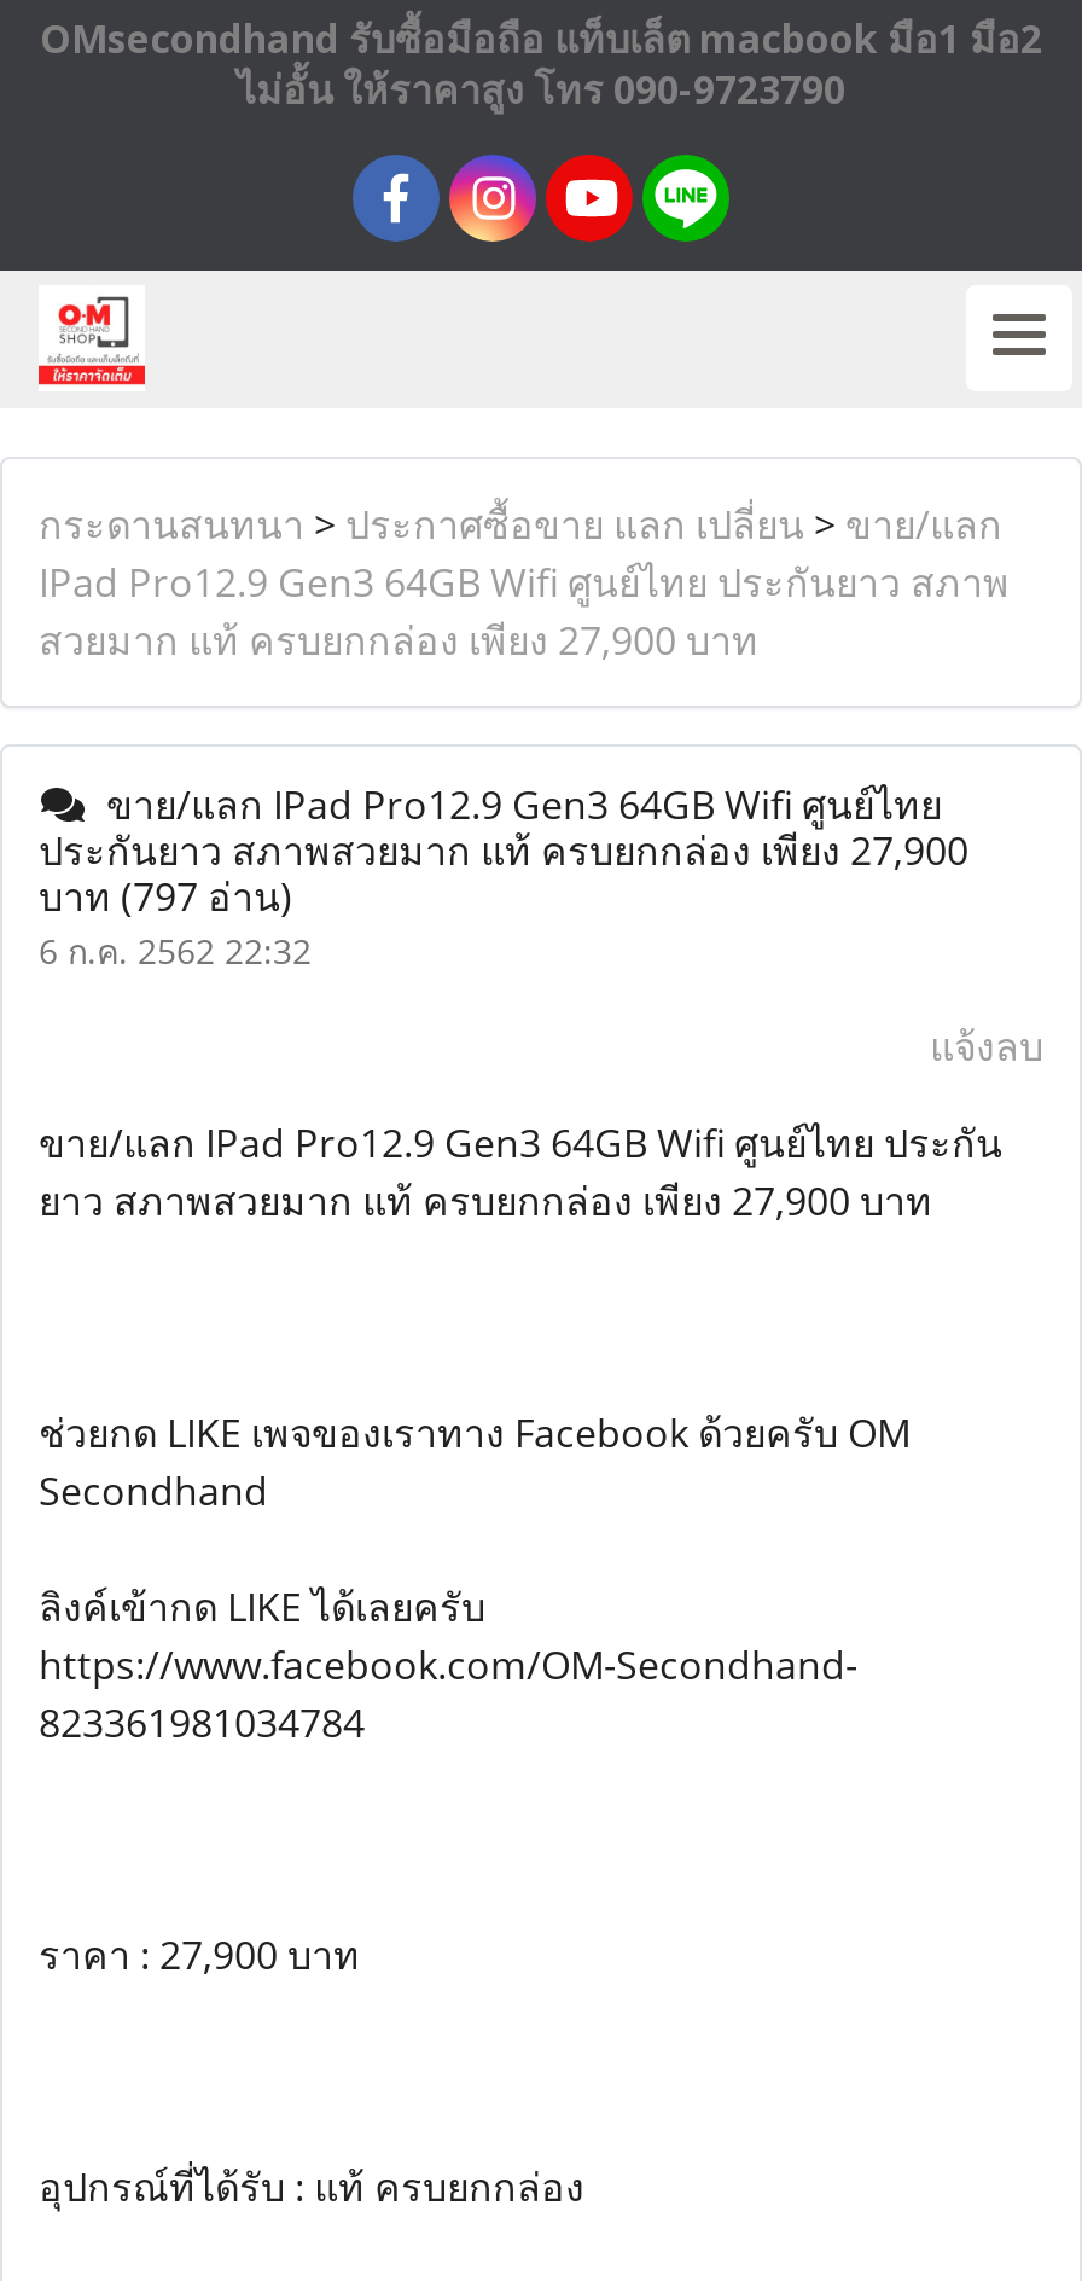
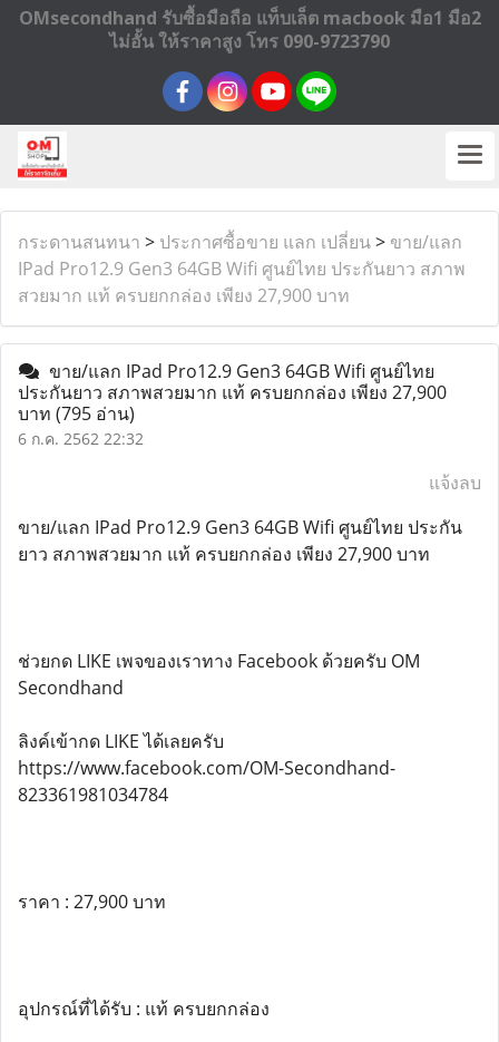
- บาท(797 อ่าน)
+ บาท(795 อ่าน)
